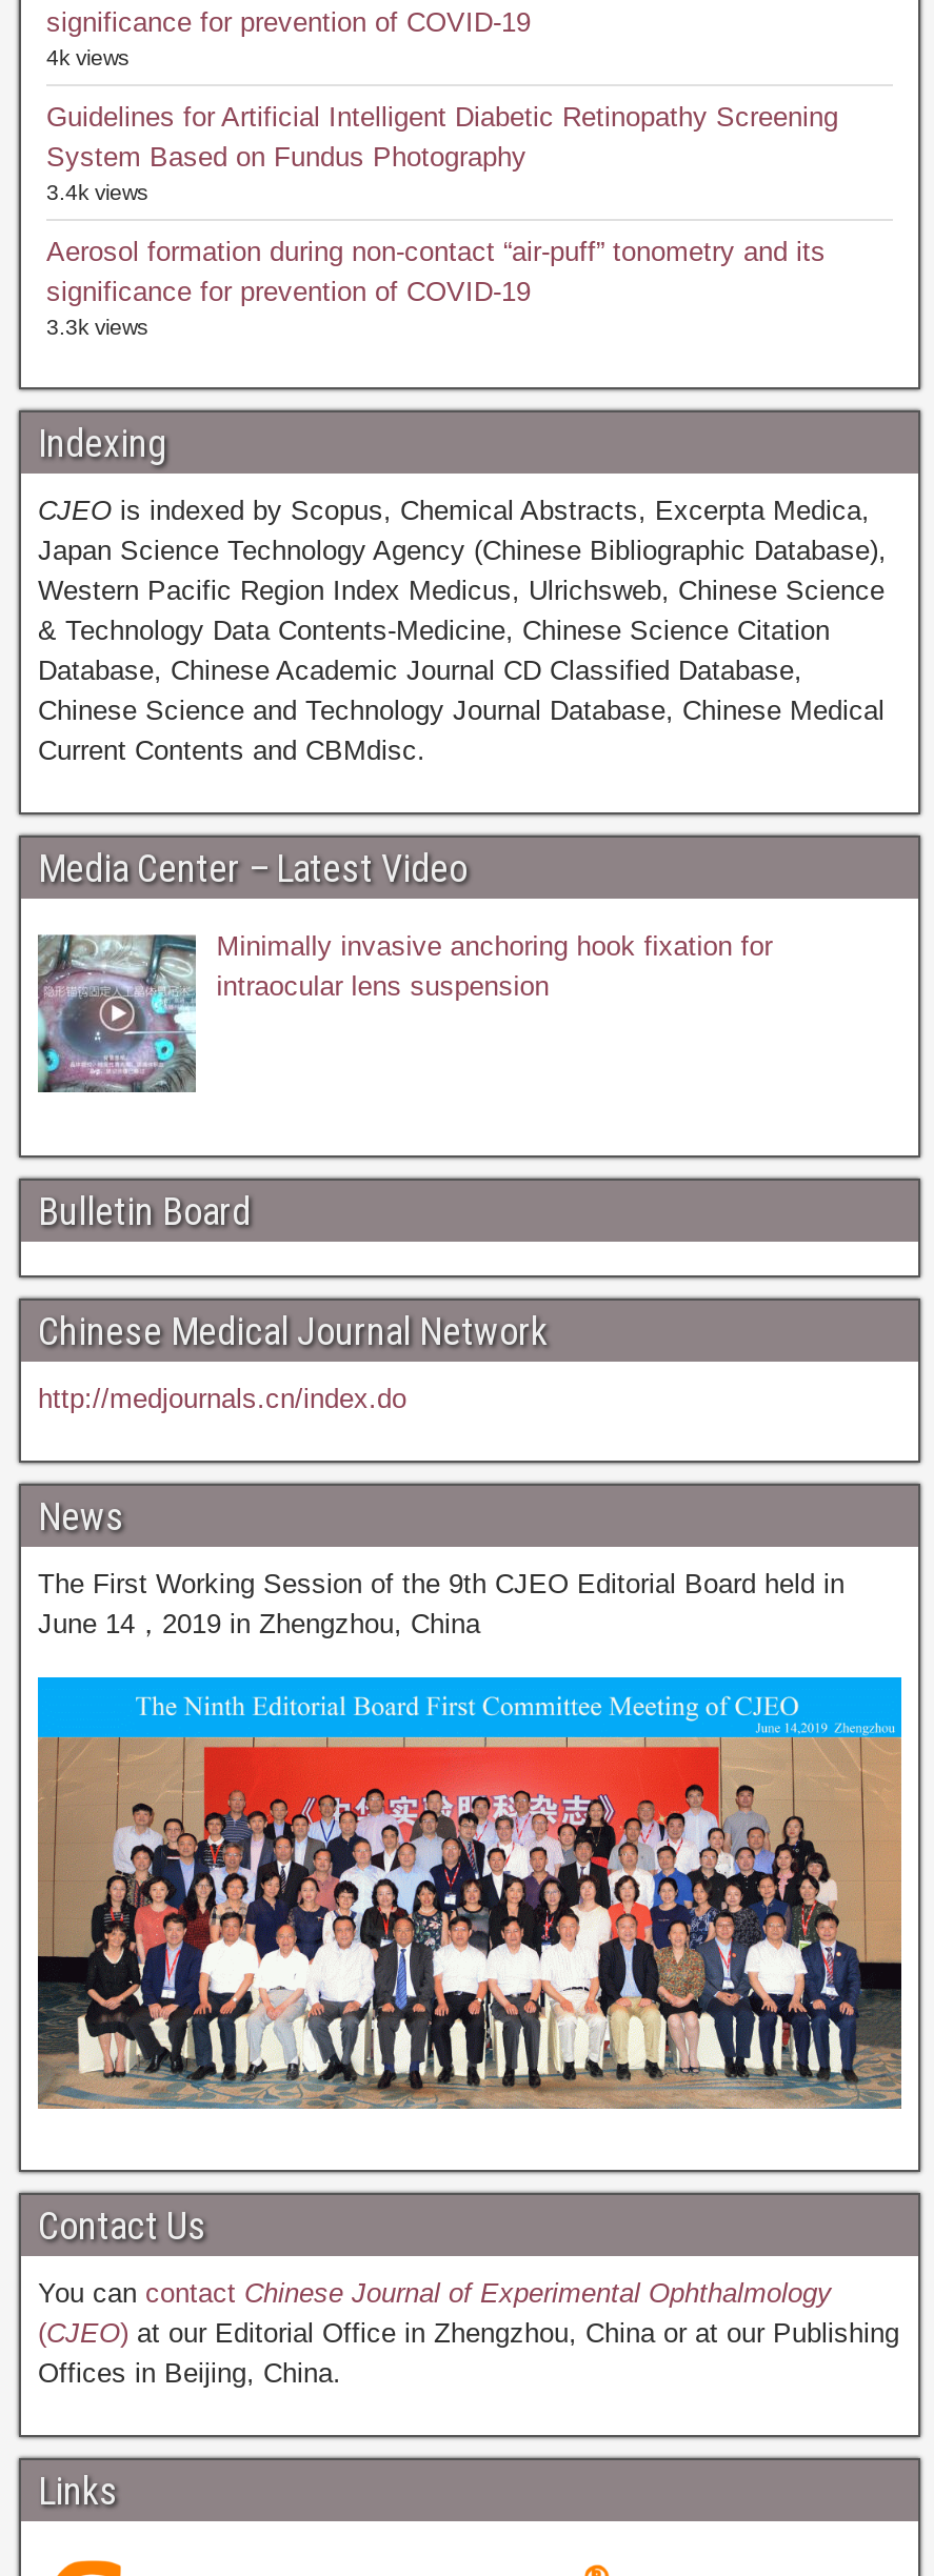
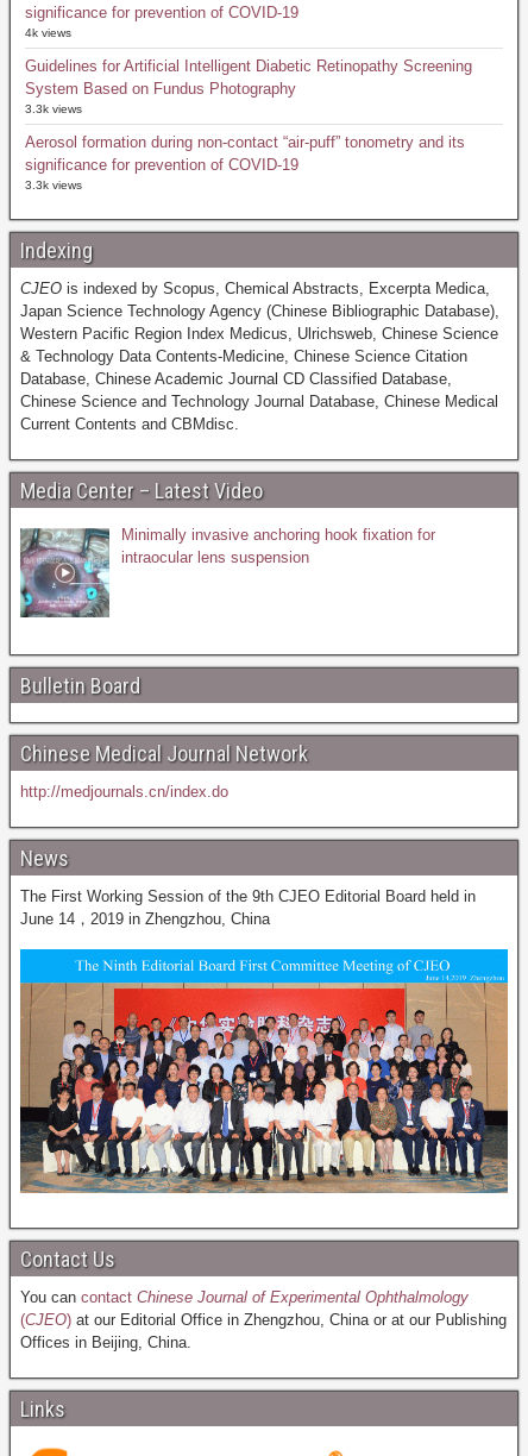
- 3.4k views
+ 3.3k views
